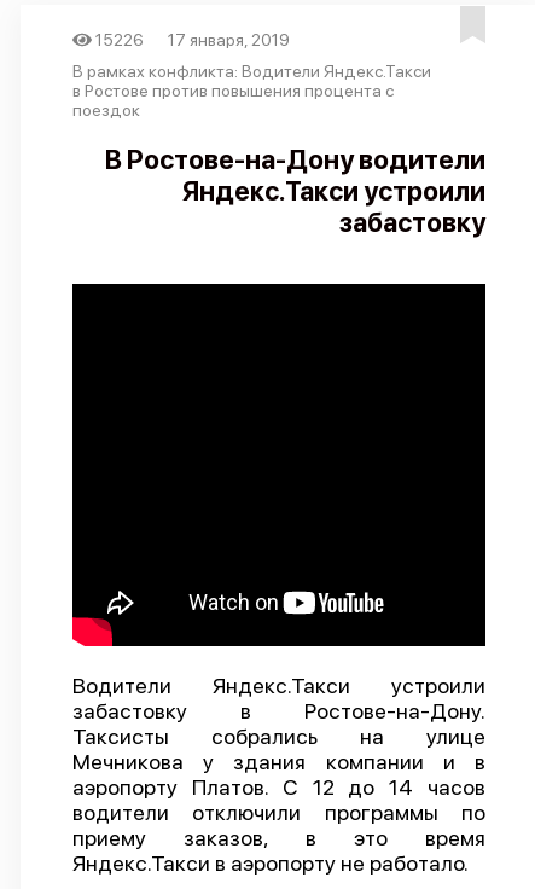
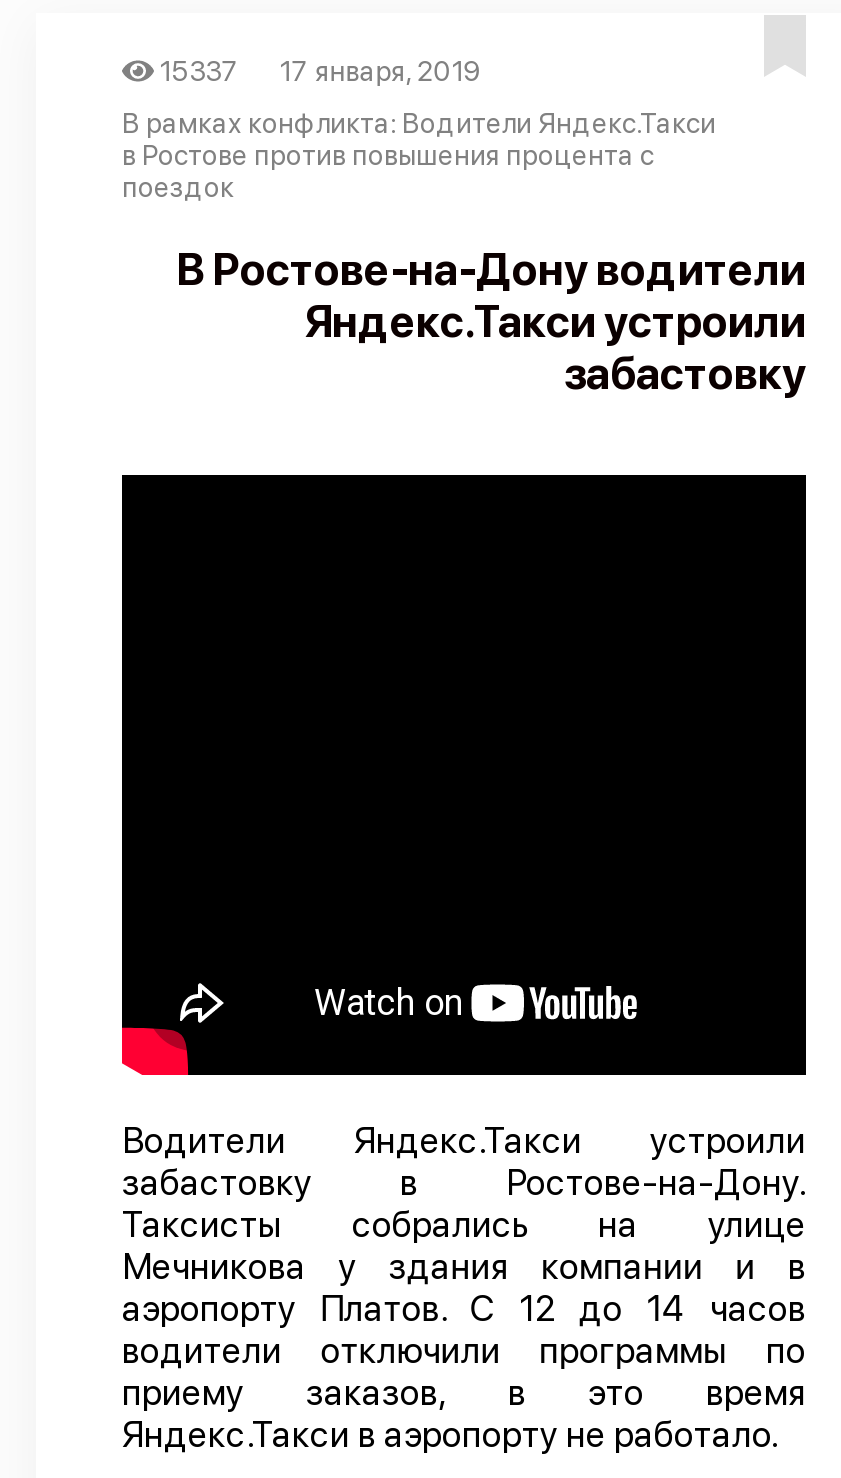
- 15226 17 января, 2019
+ 15337 17 января, 2019
